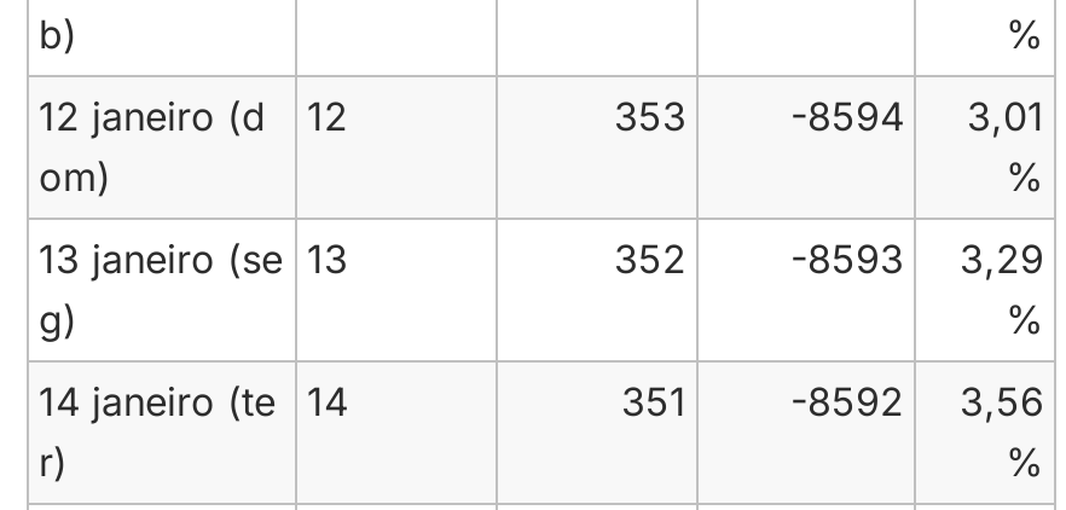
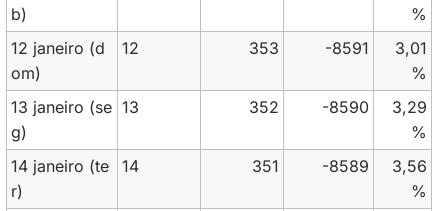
- -8594 3,01
+ -8591 3,01

- -8593 3,29
+ -8590 3,29

- -8592 3,56
+ -8589 3,56
